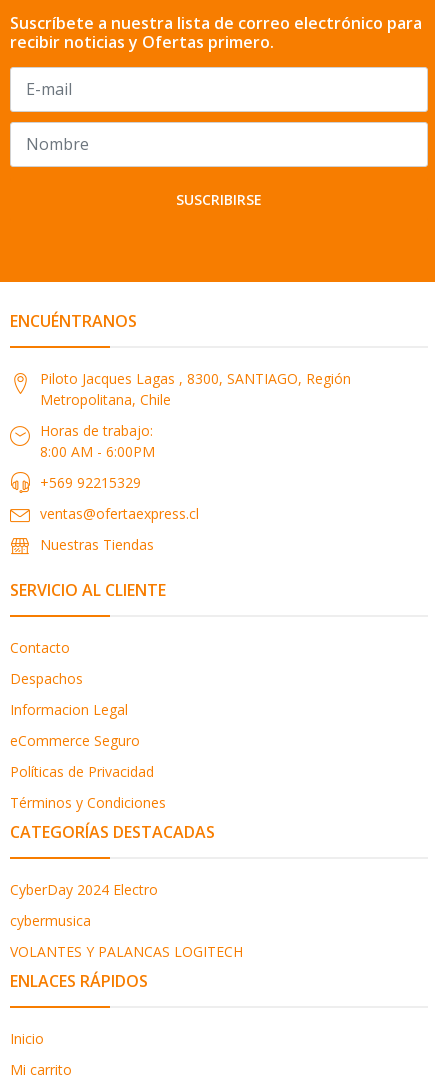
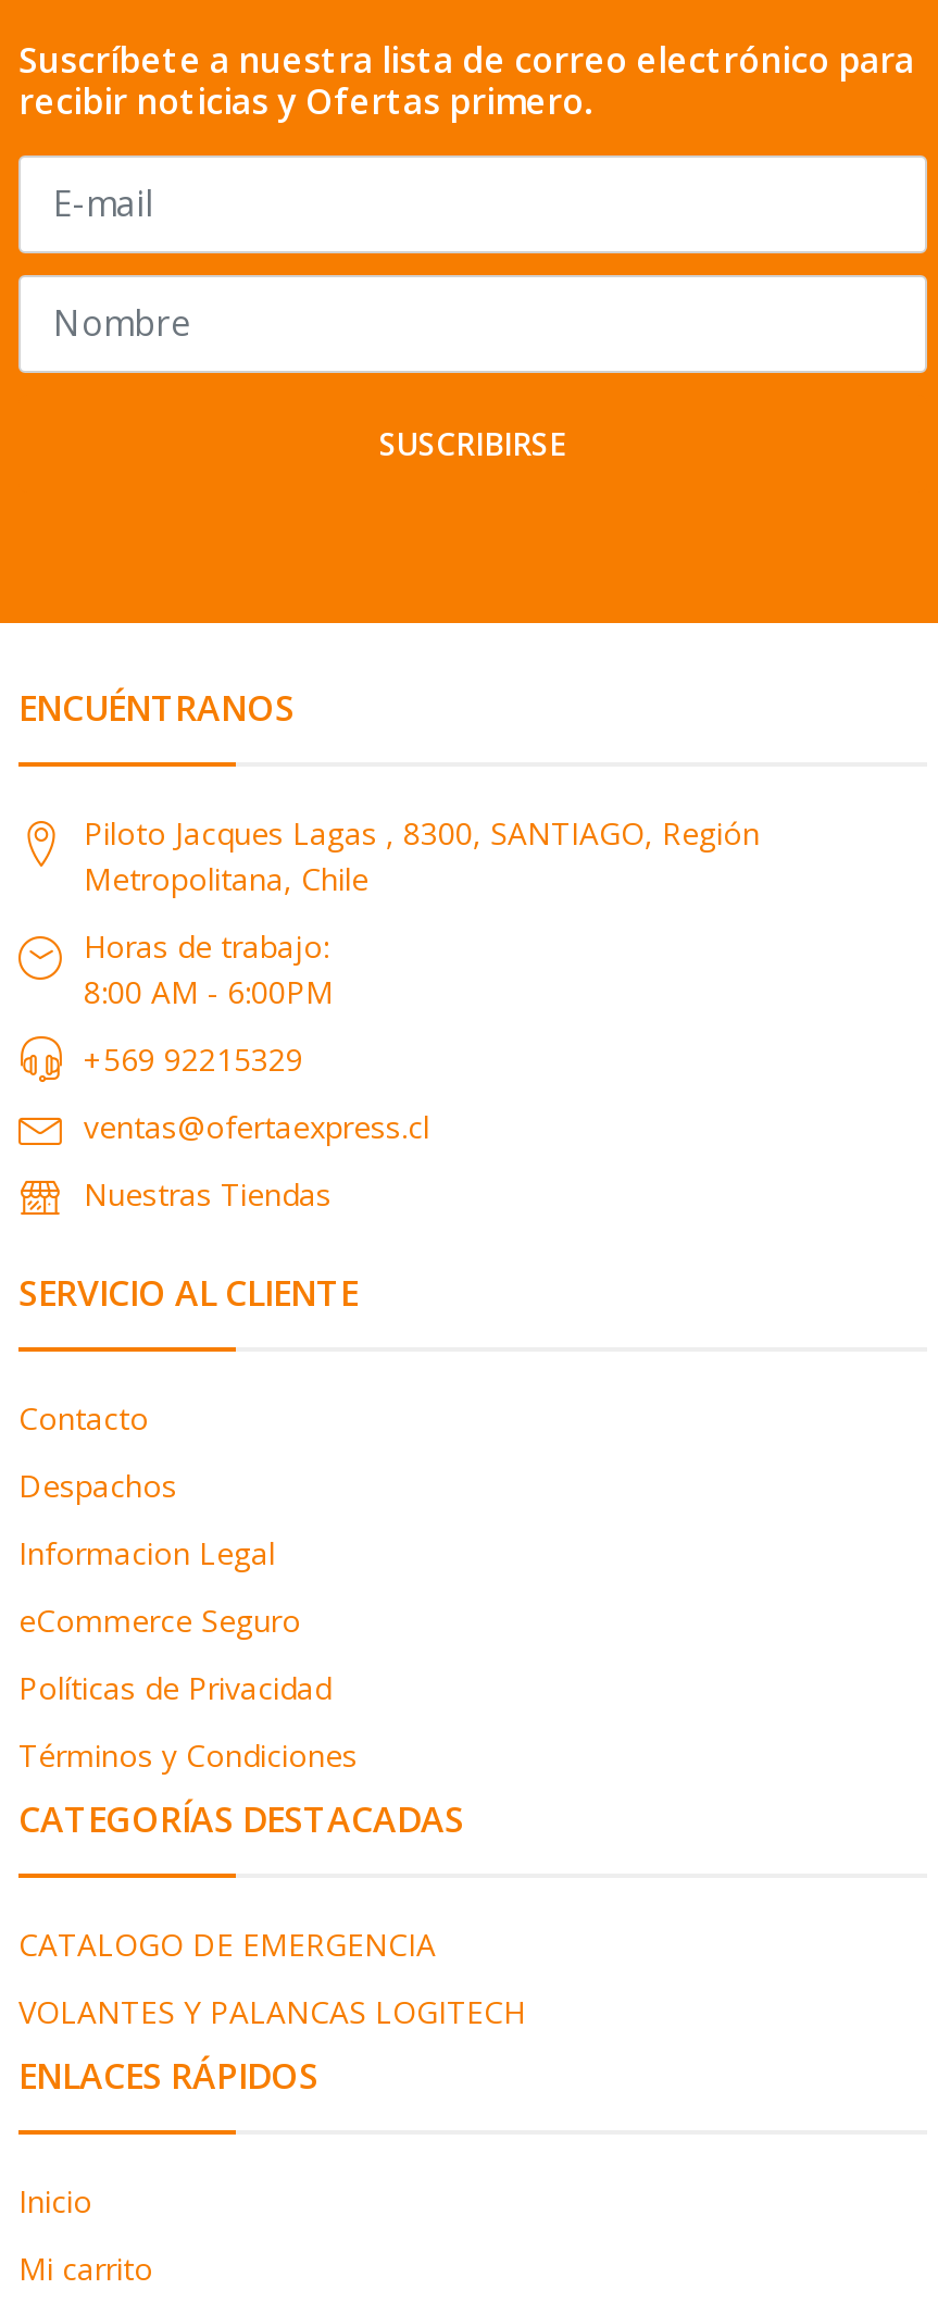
- CyberDay 2024 Electro
- cybermusica
+ CATALOGO DE EMERGENCIA
